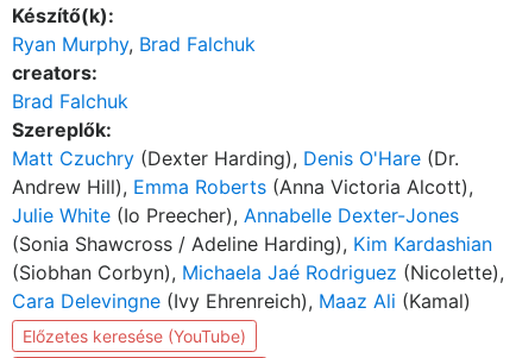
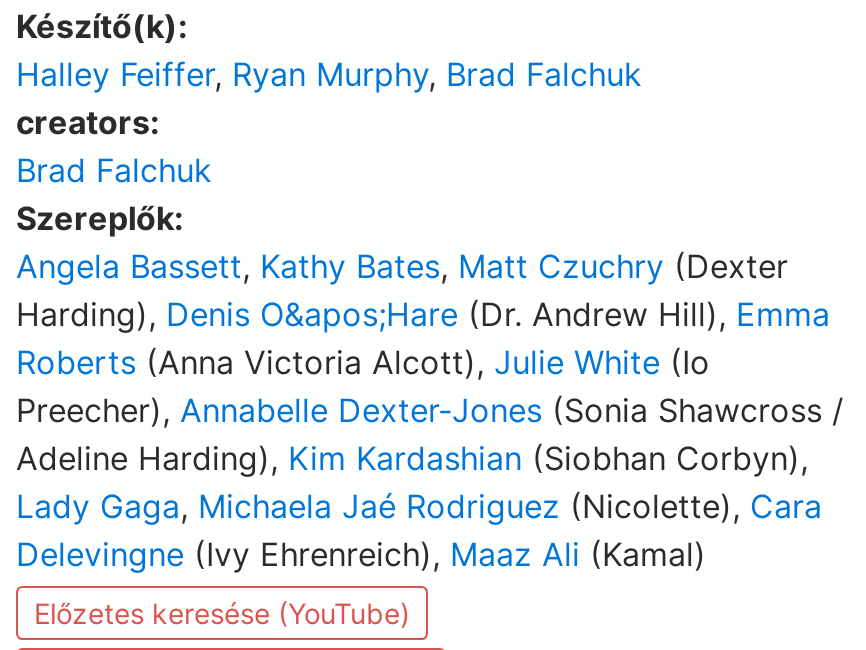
- Ryan Murphy, Brad Falchuk
+ Halley Feiffer, Ryan Murphy, Brad Falchuk

- Matt Czuchry (Dexter Harding), Denis O'Hare (Dr.
- Andrew Hill), Emma Roberts (Anna Victoria Alcott),
- Julie White (Io Preecher), Annabelle Dexter-Jones
- (Sonia Shawcross / Adeline Harding), Kim Kardashian
- (Siobhan Corbyn), Michaela Jaé Rodriguez (Nicolette),
- Cara Delevingne (Ivy Ehrenreich), Maaz Ali (Kamal)
+ Angela Bassett, Kathy Bates, Matt Czuchry (Dexter
+ Harding), Denis O&apos;Hare (Dr. Andrew Hill), Emma
+ Roberts (Anna Victoria Alcott), Julie White (Io
+ Preecher), Annabelle Dexter-Jones (Sonia Shawcross /
+ Adeline Harding), Kim Kardashian (Siobhan Corbyn),
+ Lady Gaga, Michaela Jaé Rodriguez (Nicolette), Cara
+ Delevingne (Ivy Ehrenreich), Maaz Ali (Kamal)
